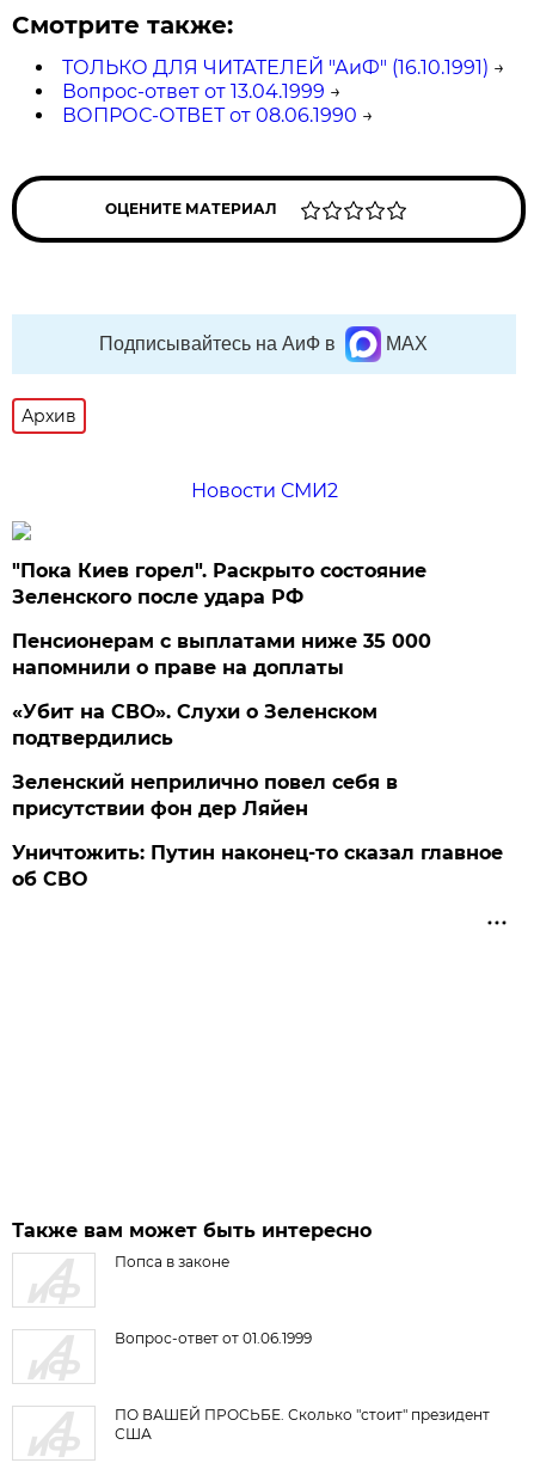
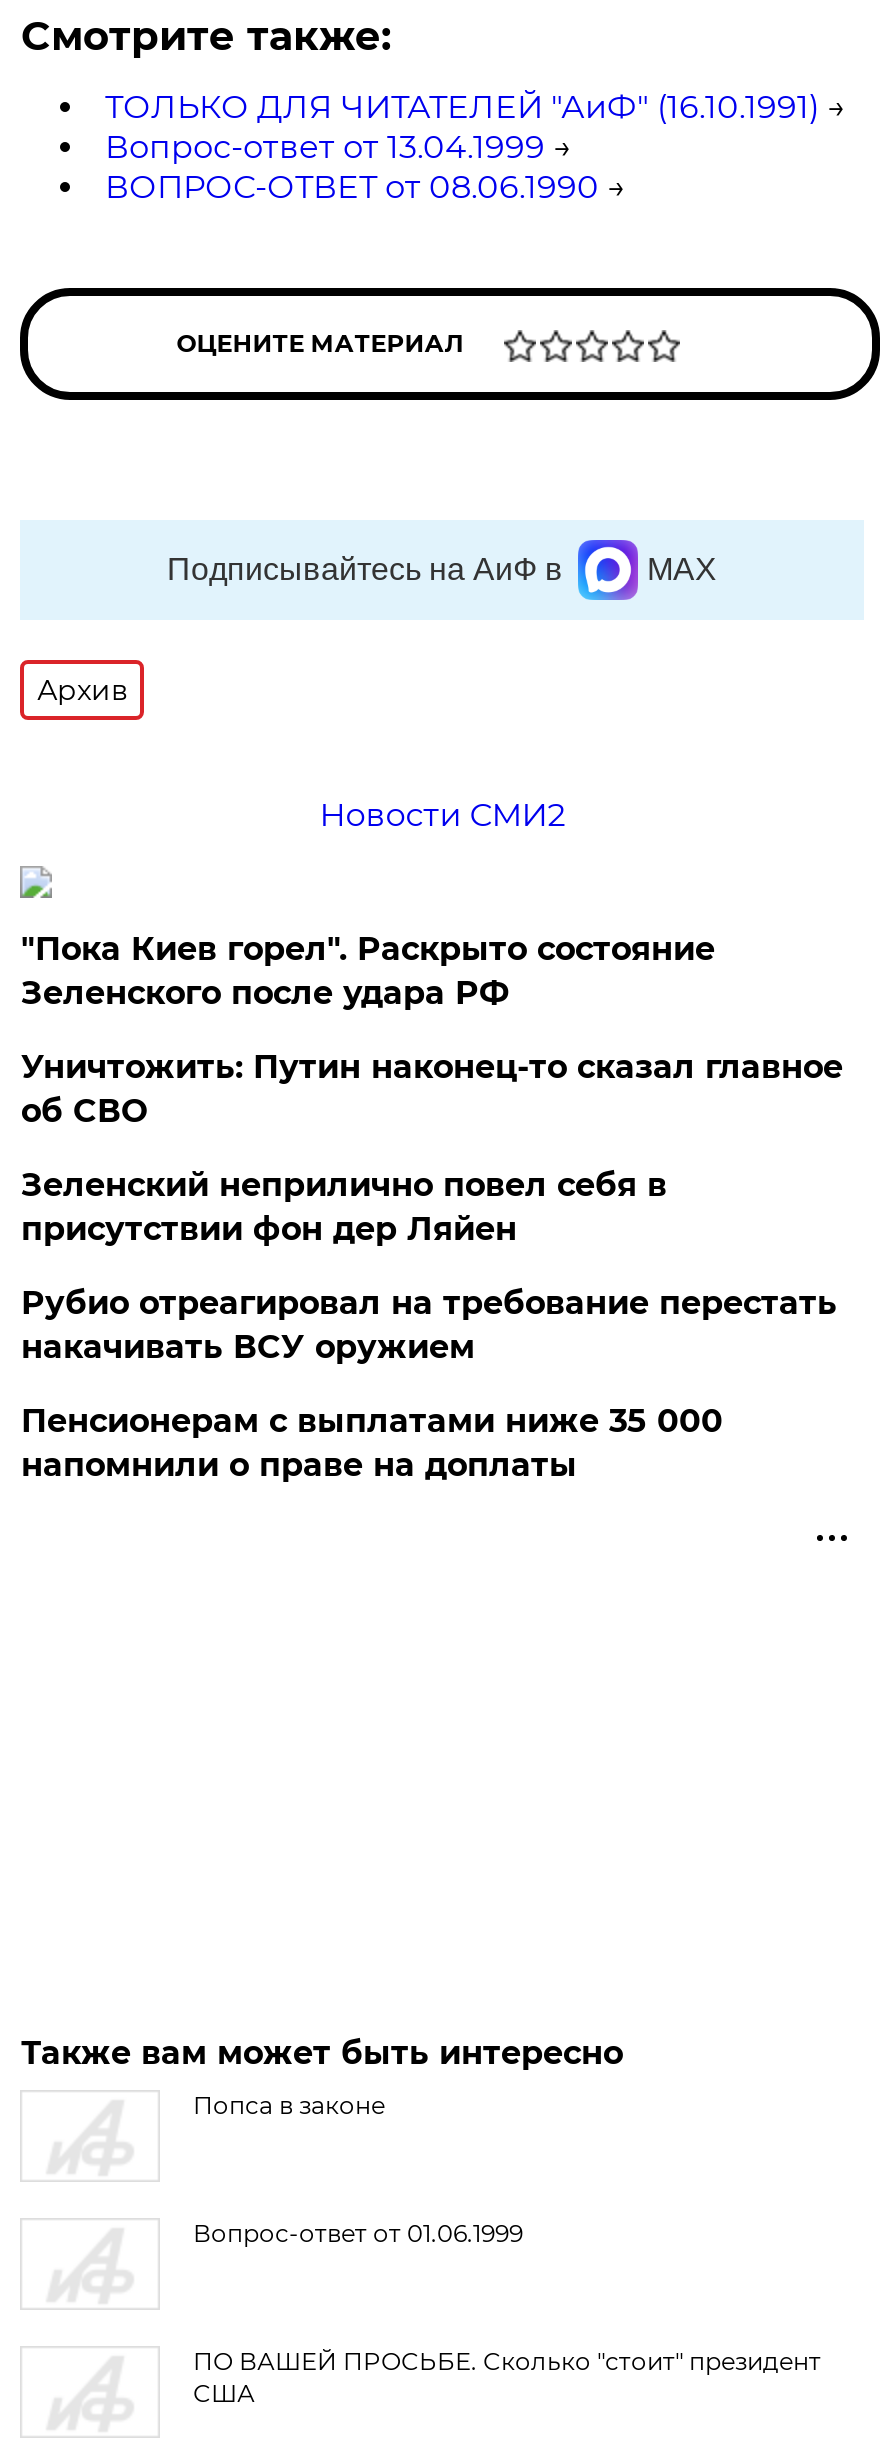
+ Рубио отреагировал на требование перестать
+ накачивать ВСУ оружием

moved down: Пенсионерам с выплатами ниже 35 000 | напомнили о праве на доплаты

- «Убит на СВО». Слухи о Зеленском
- подтвердились

moved up: Зеленский неприлично повел cебя в | присутствии фон дер Ляйен | Уничтожить: Путин наконец-то сказал главное | об СВО
